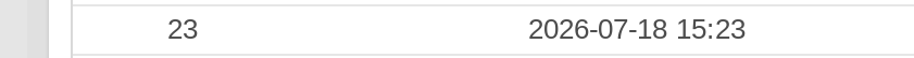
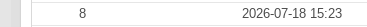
- 23
+ 8
